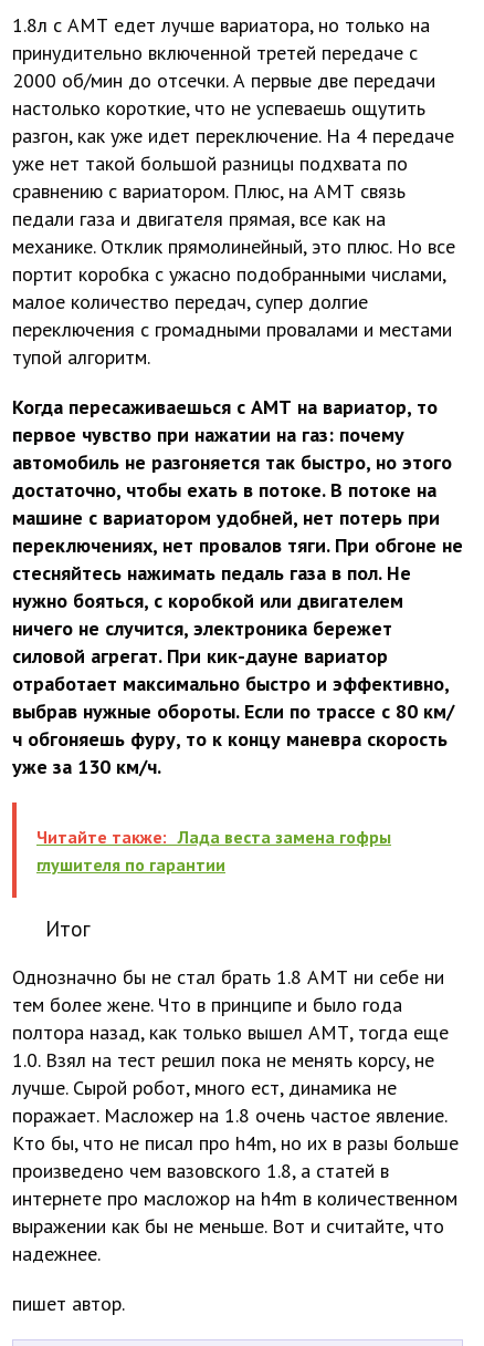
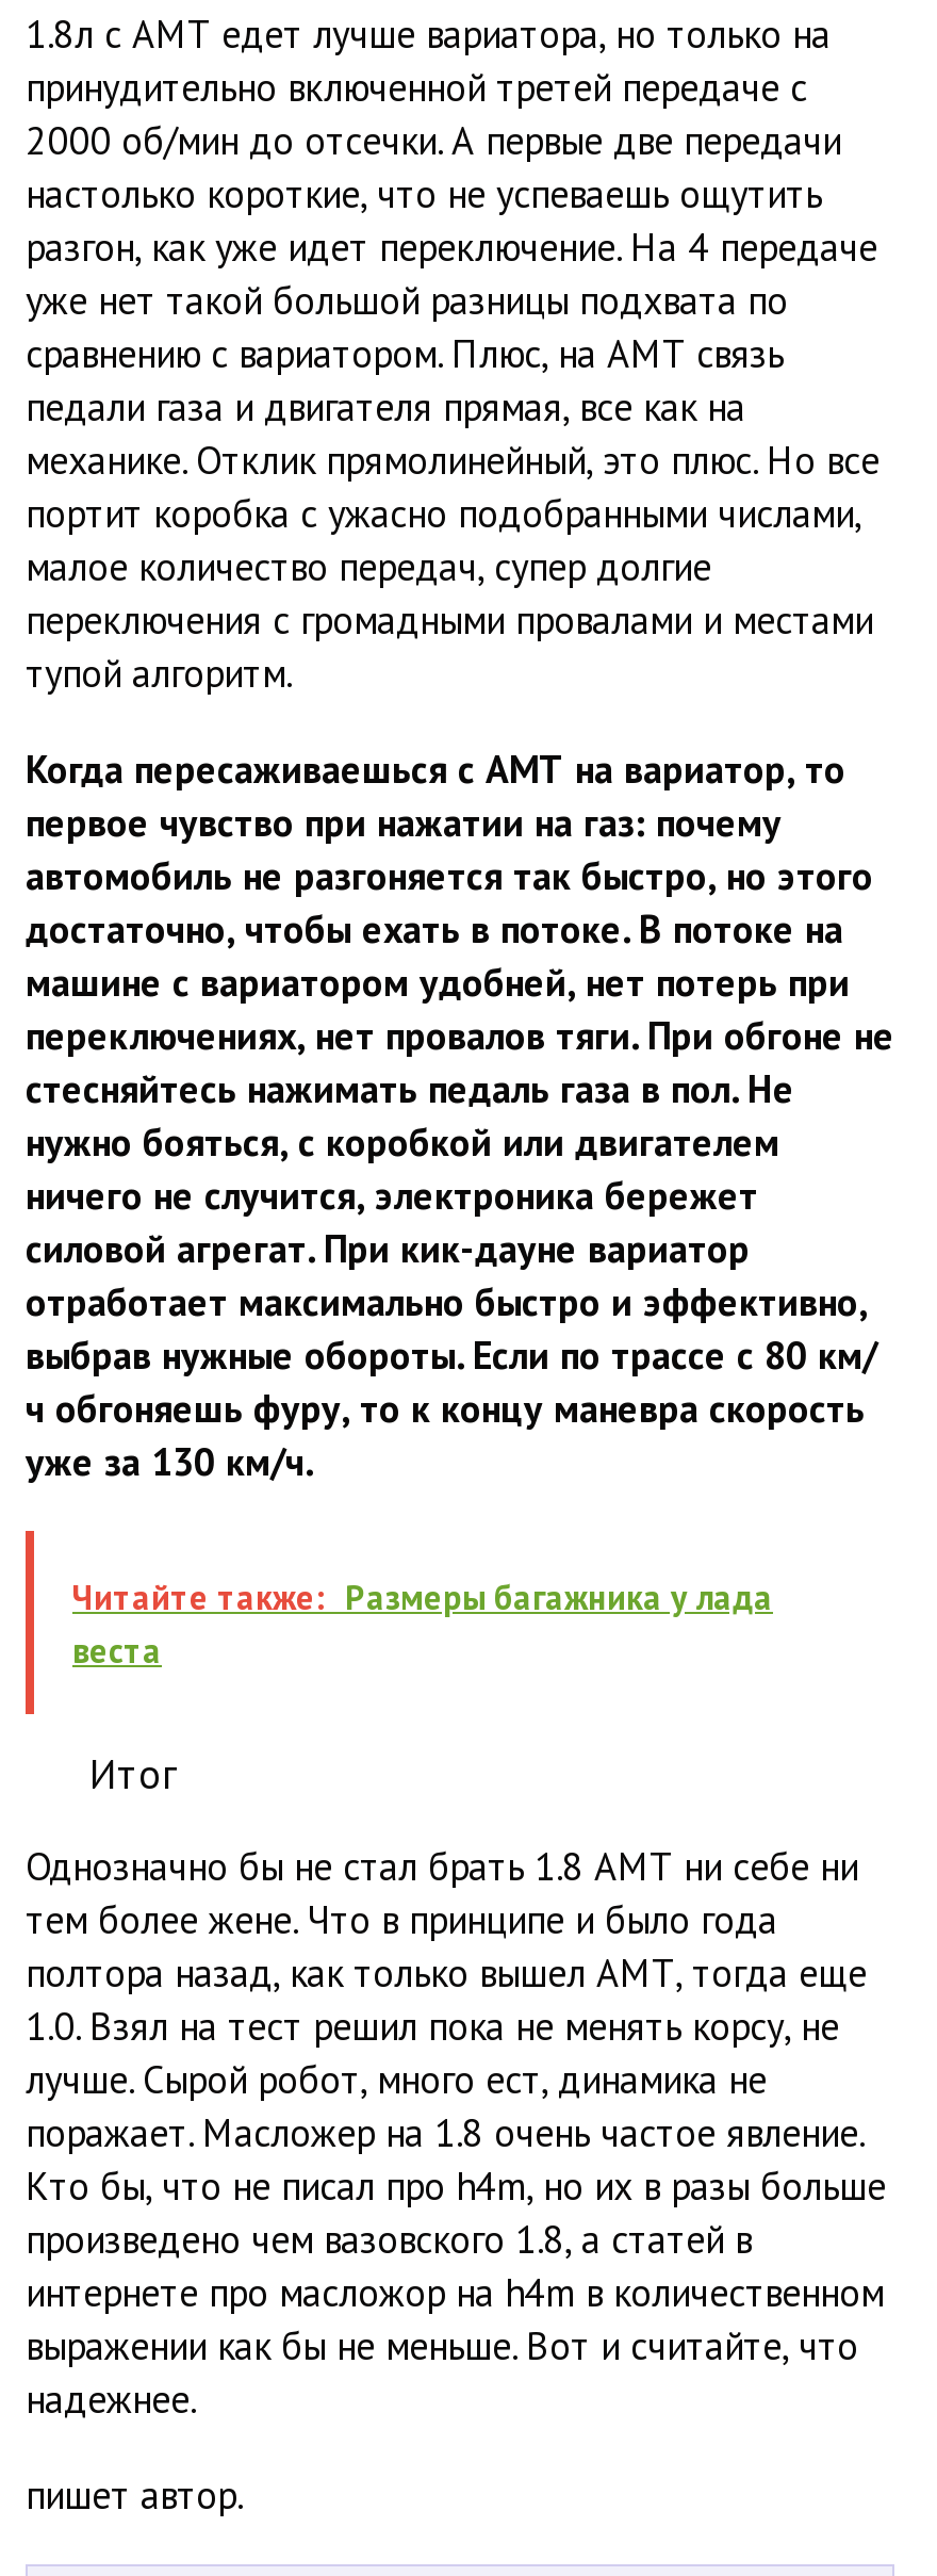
- Читайте также: Лада веста замена гофры
- глушителя по гарантии
+ Читайте также: Размеры багажника у лада
+ веста
